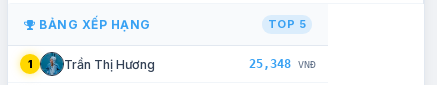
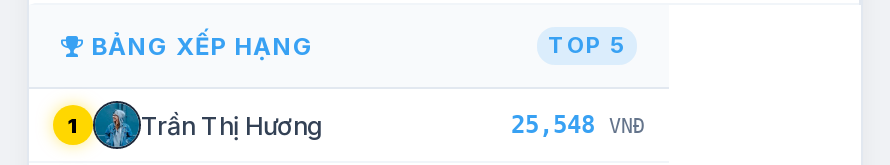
- 25,348 VNĐ
+ 25,548 VNĐ
